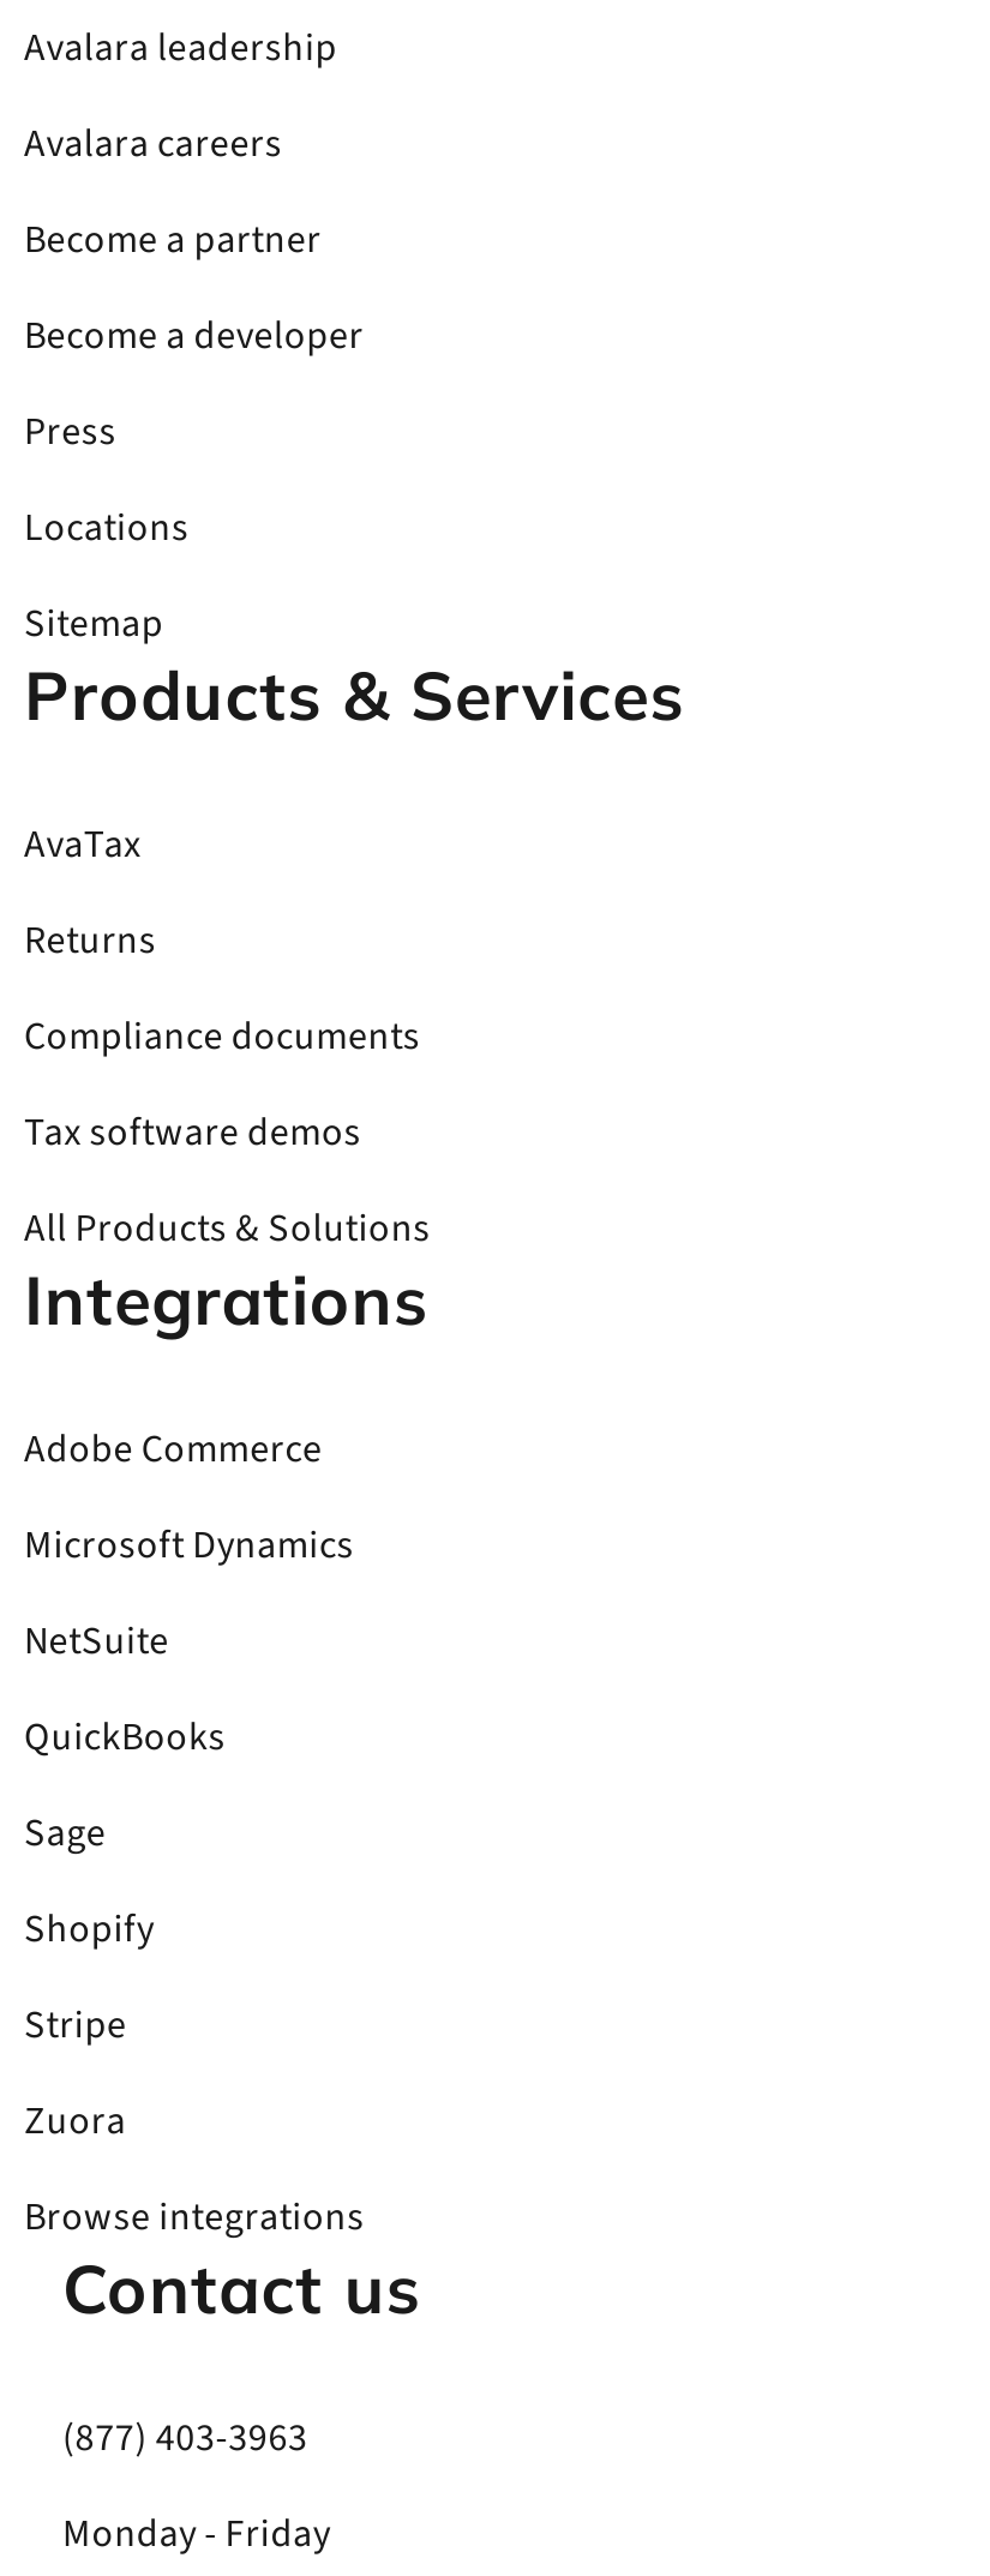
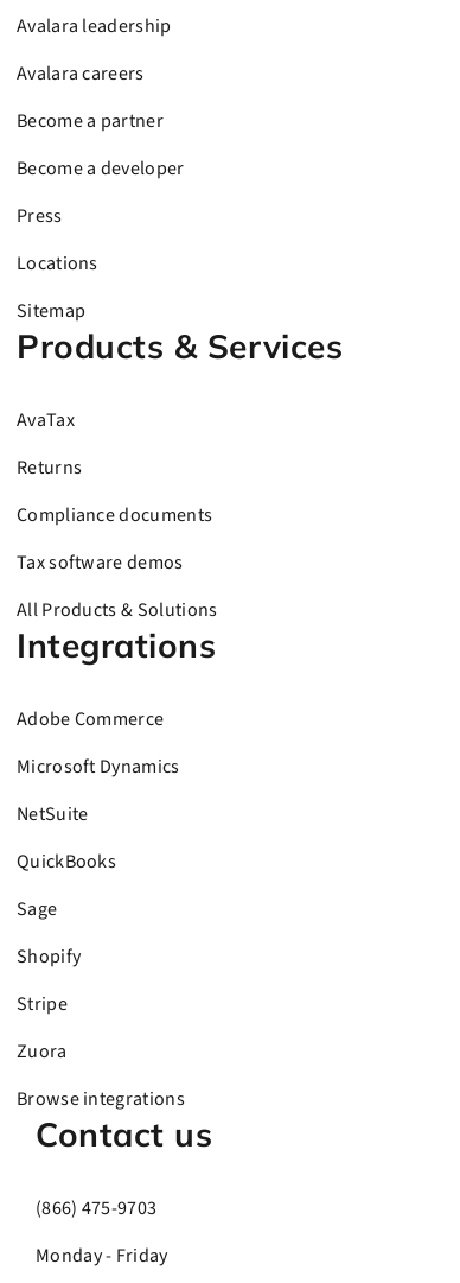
- (877) 403-3963
+ (866) 475-9703
